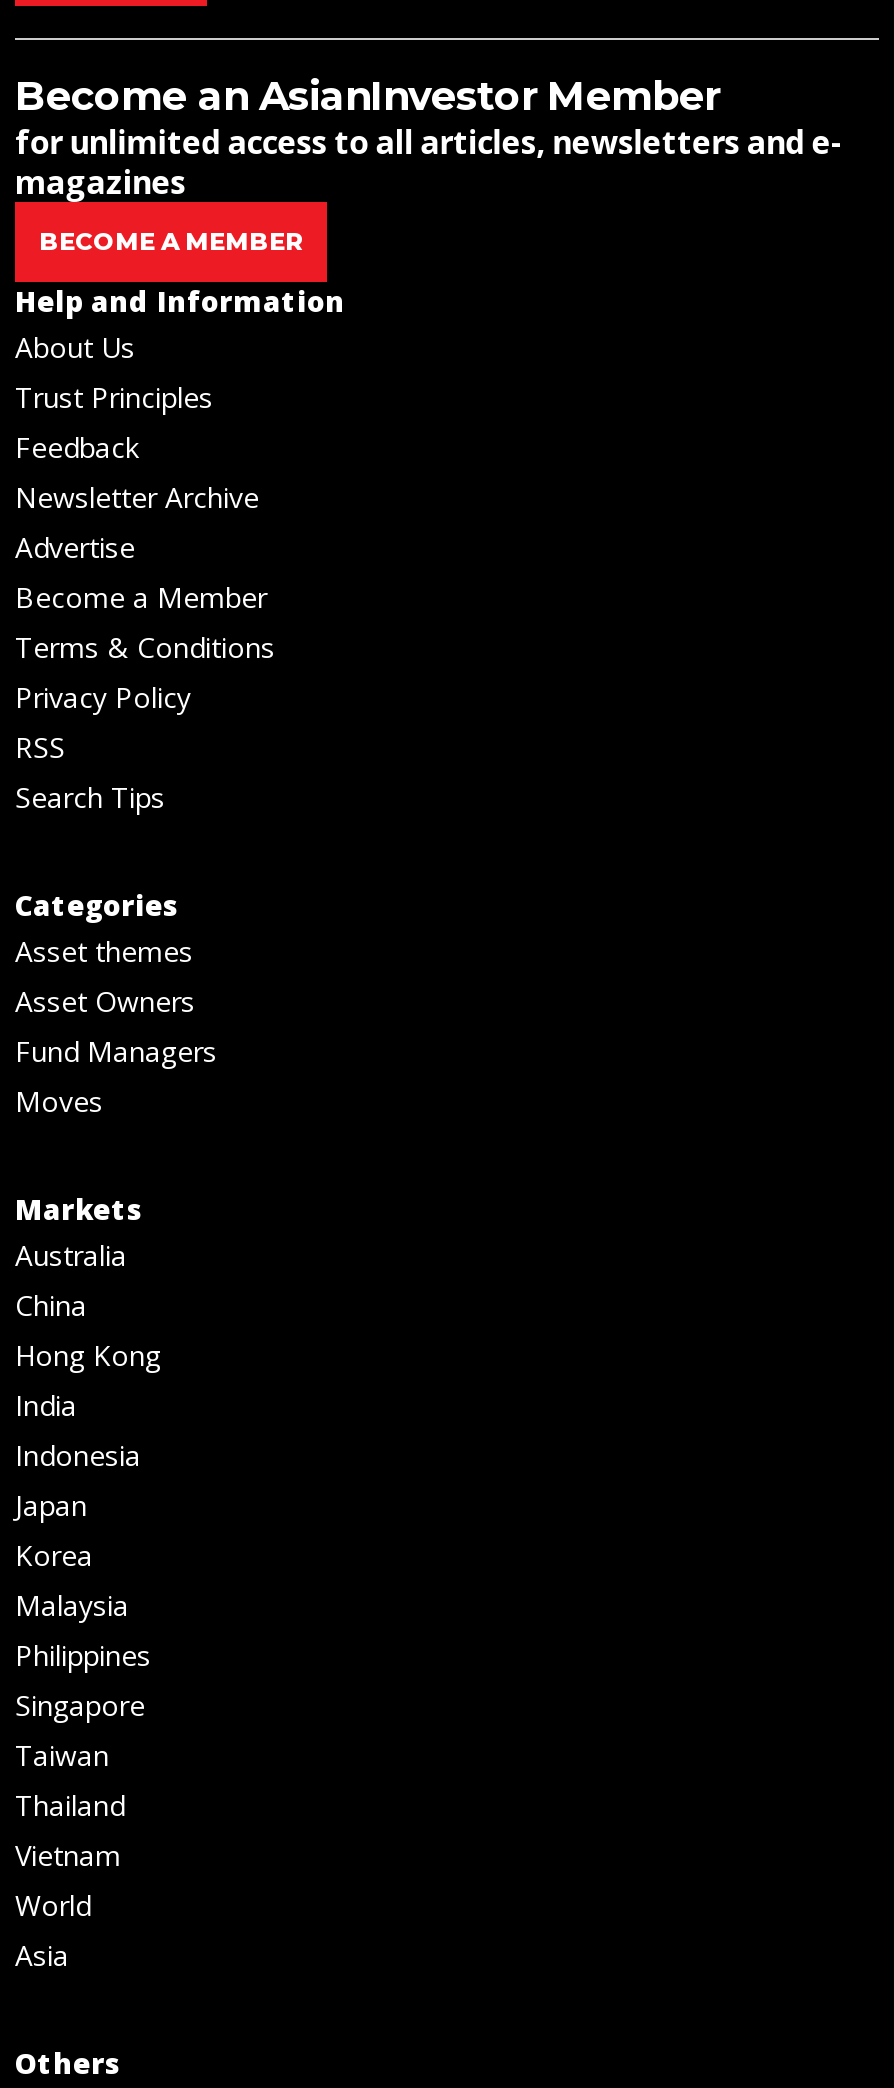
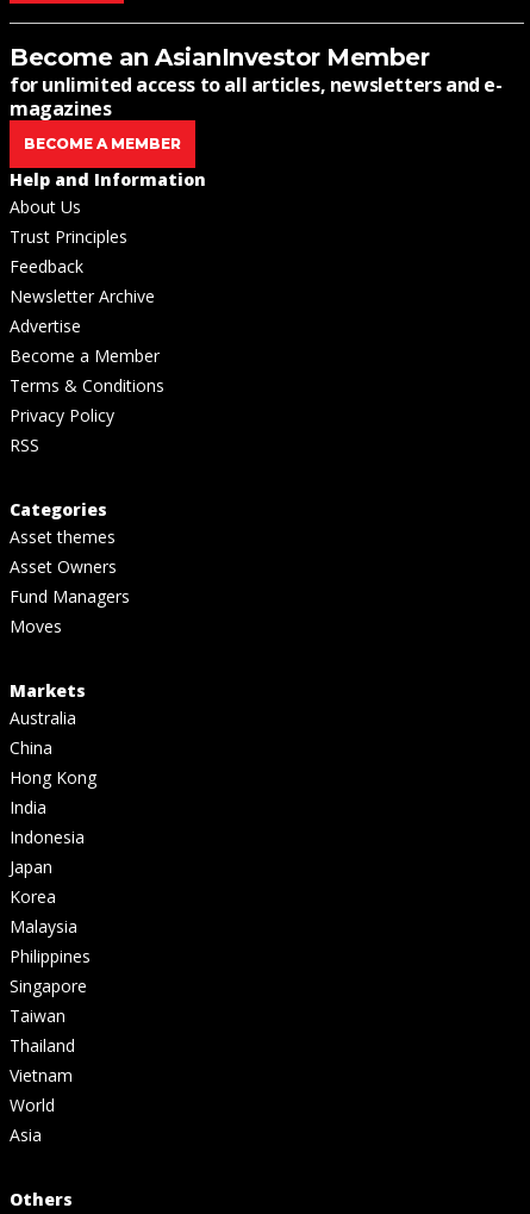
- Search Tips
